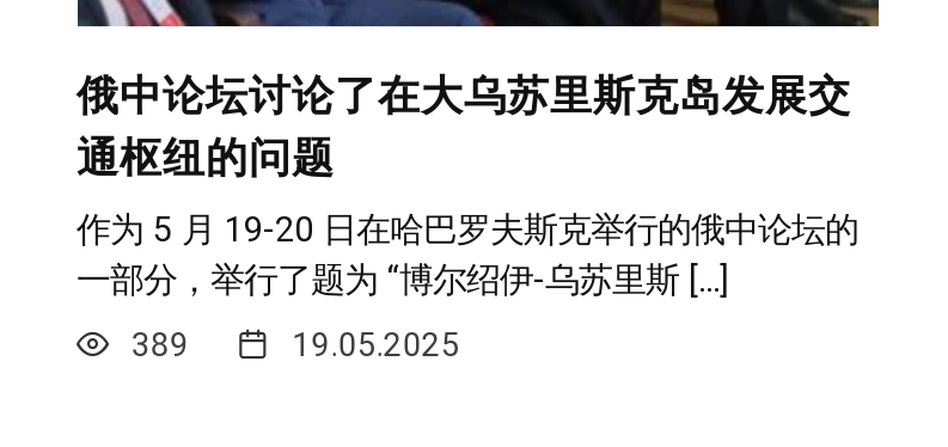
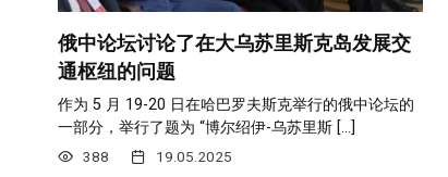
- 389
+ 388
